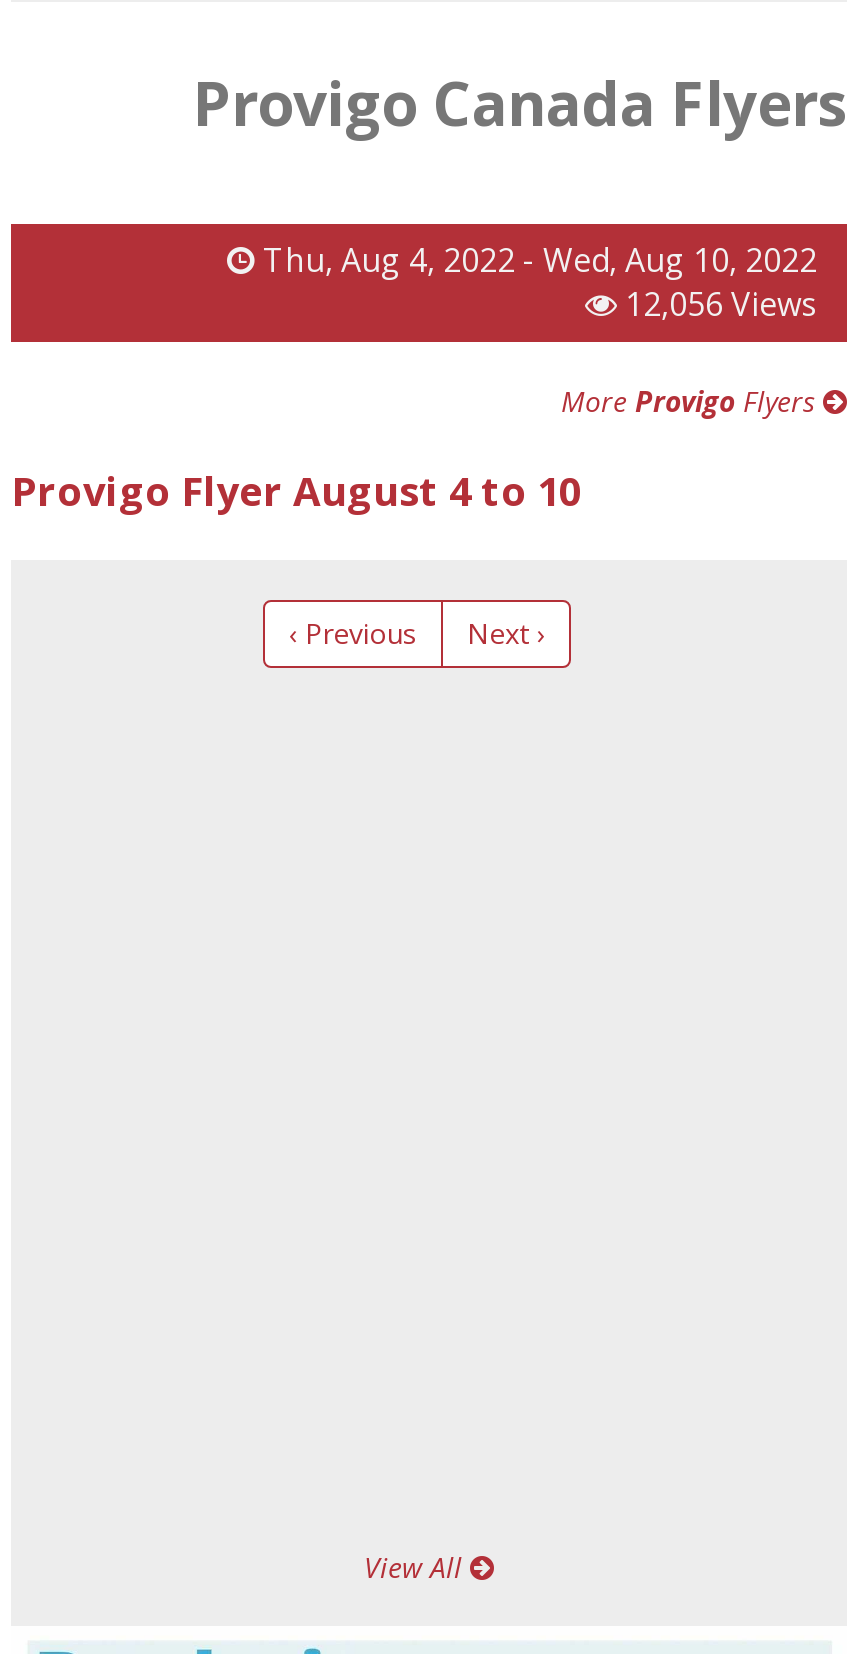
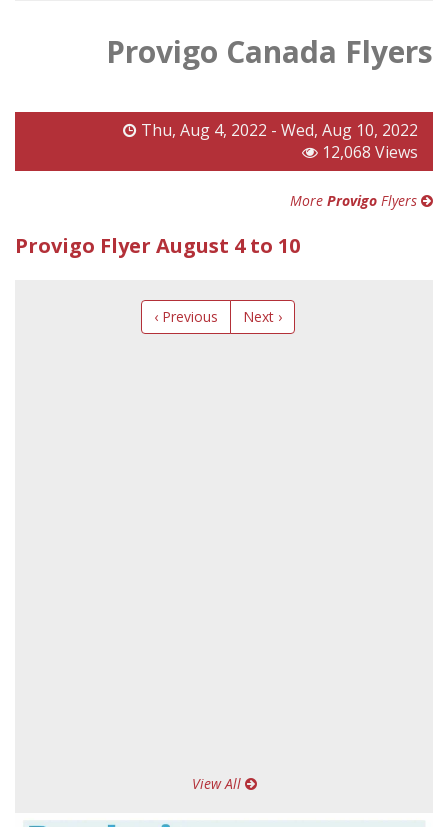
- 12,056 Views
+ 12,068 Views
